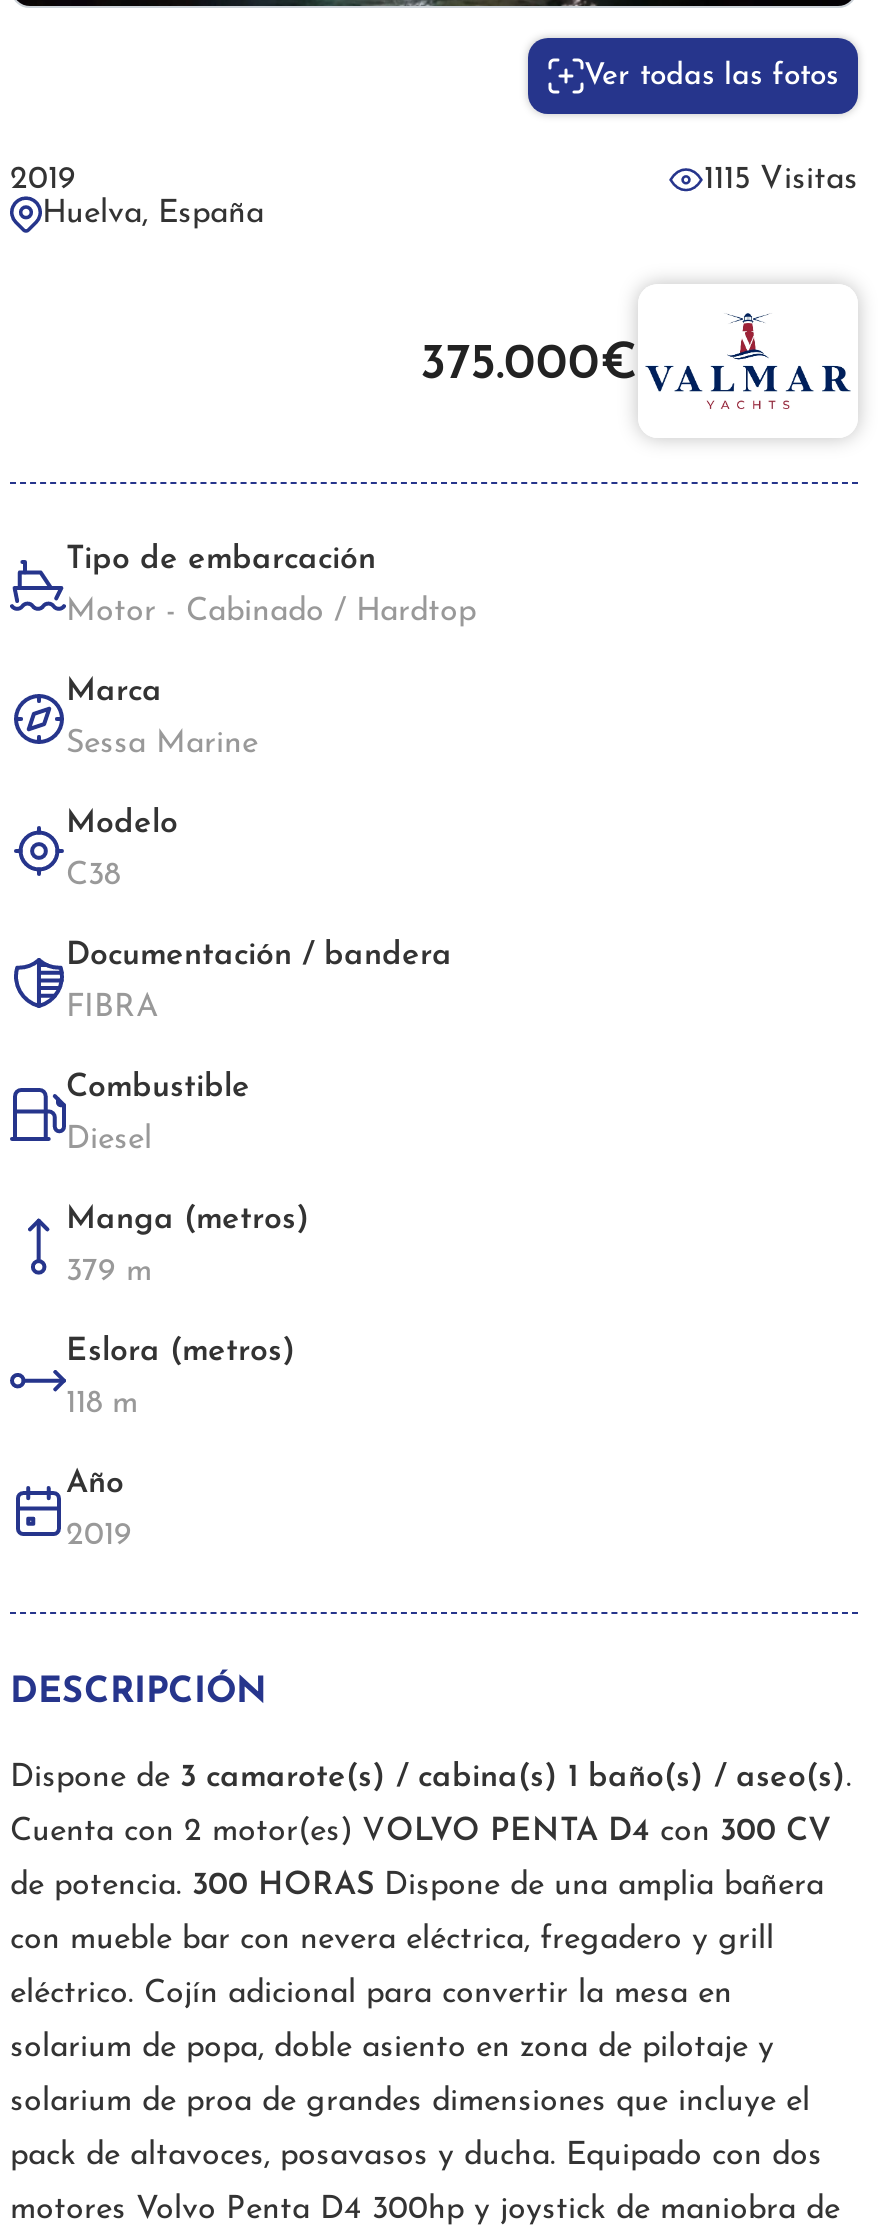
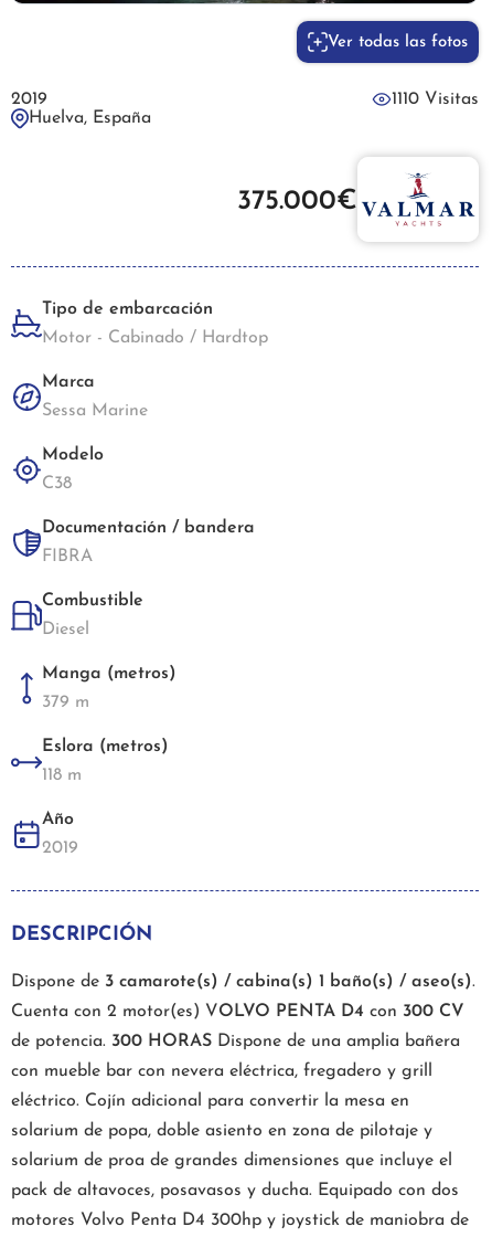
- 1115 Visitas
+ 1110 Visitas
